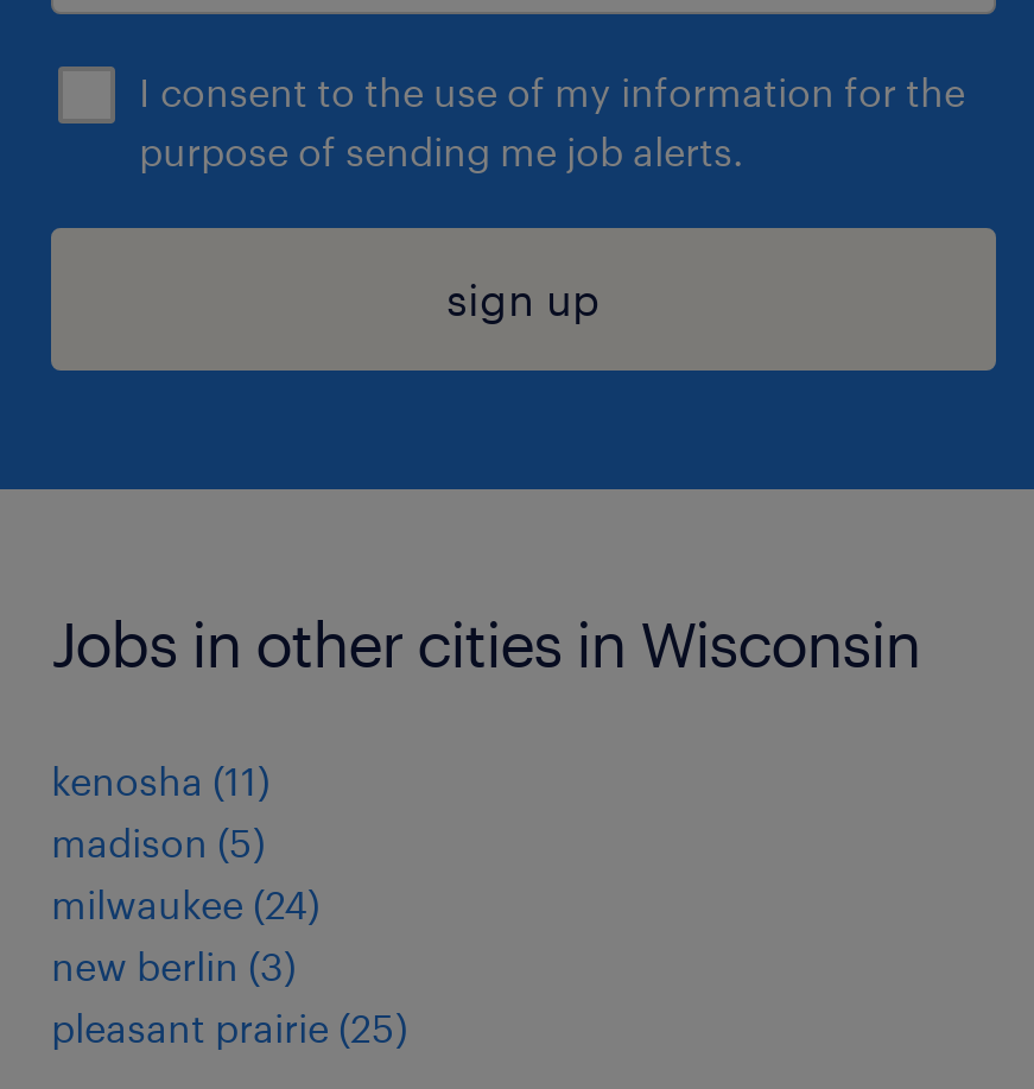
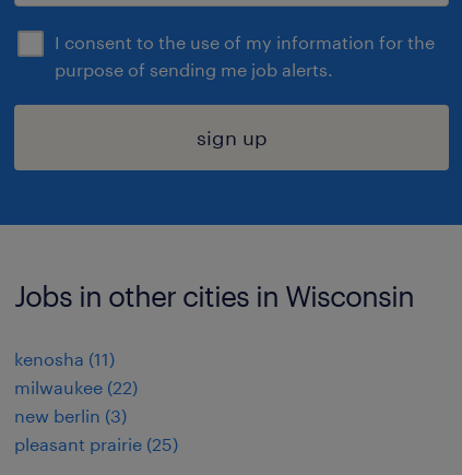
- madison (5)
- milwaukee (24)
+ milwaukee (22)
